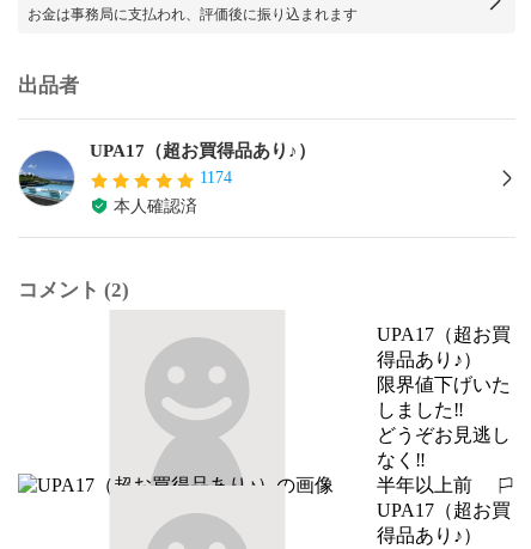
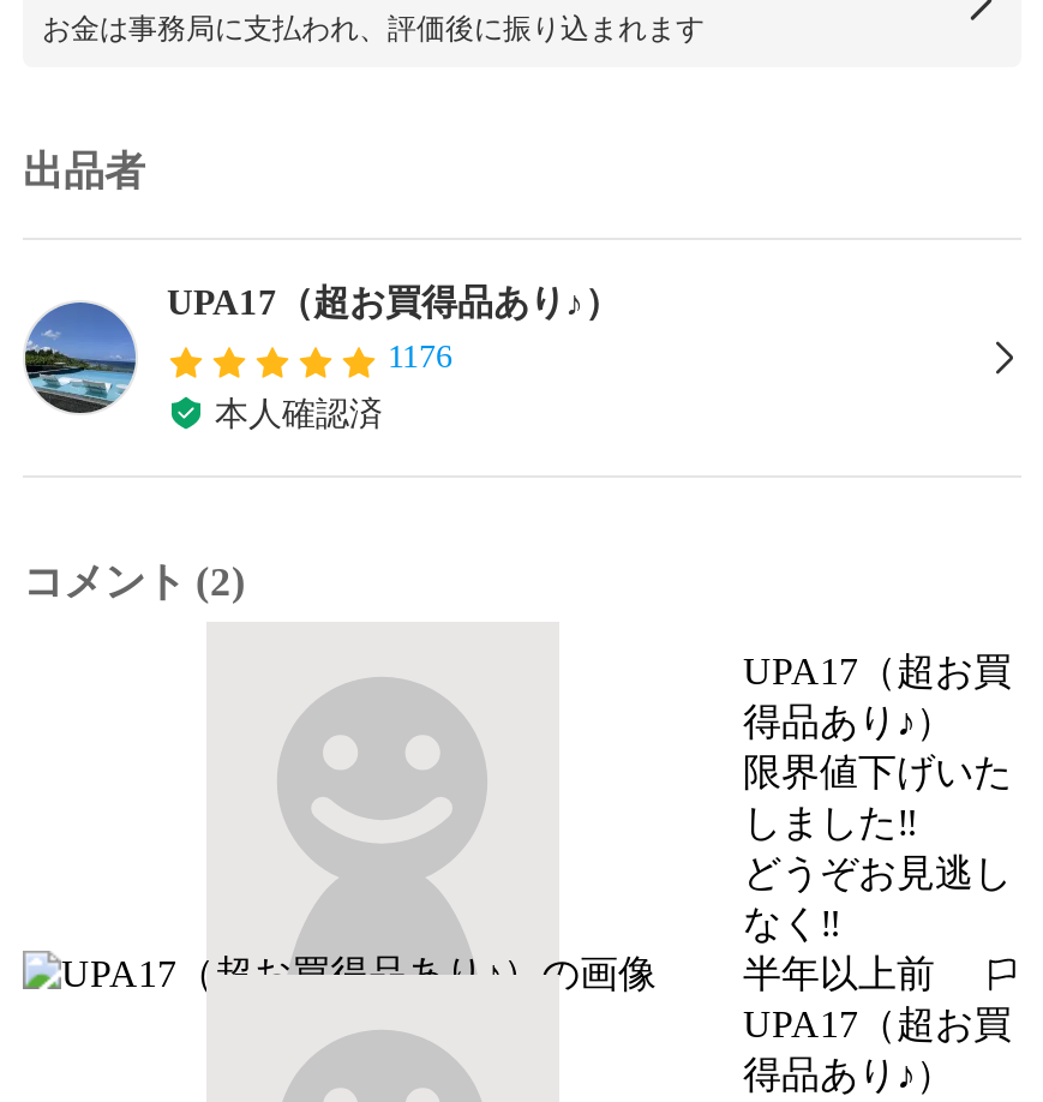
- 1174
+ 1176
